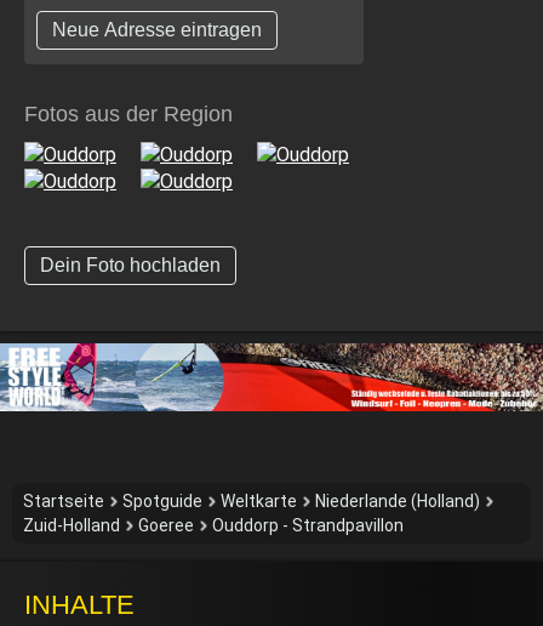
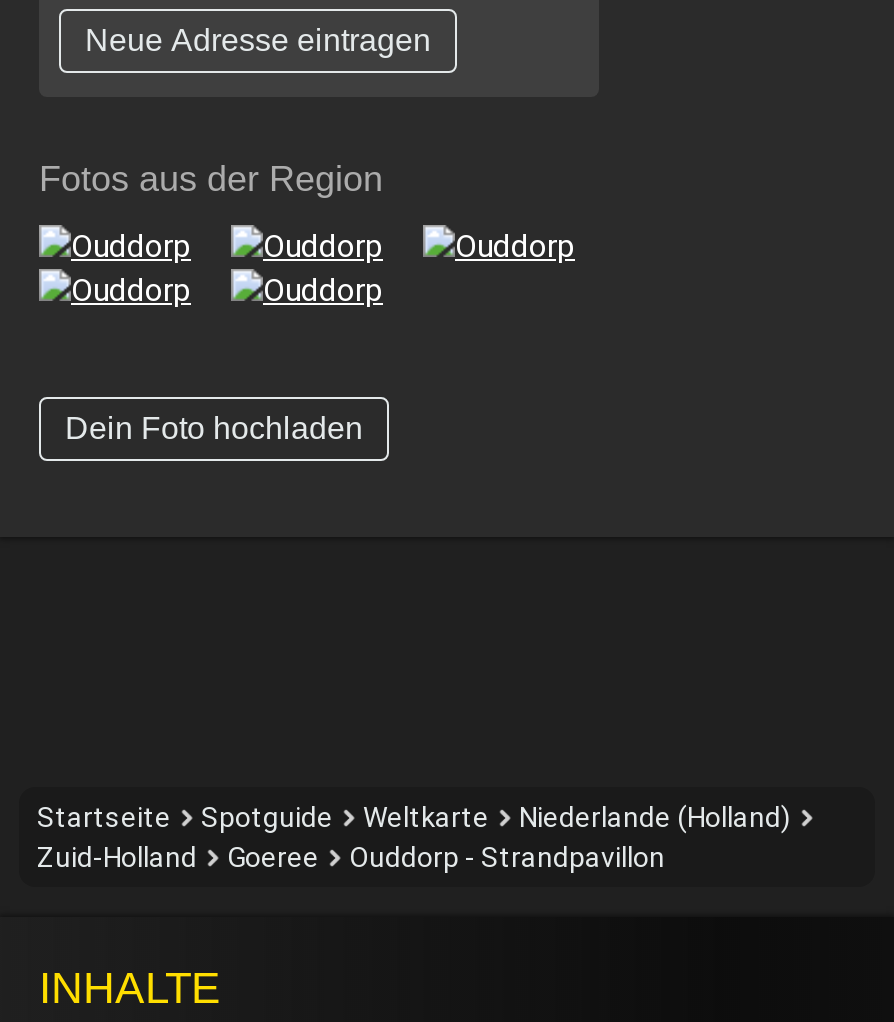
- [image]
